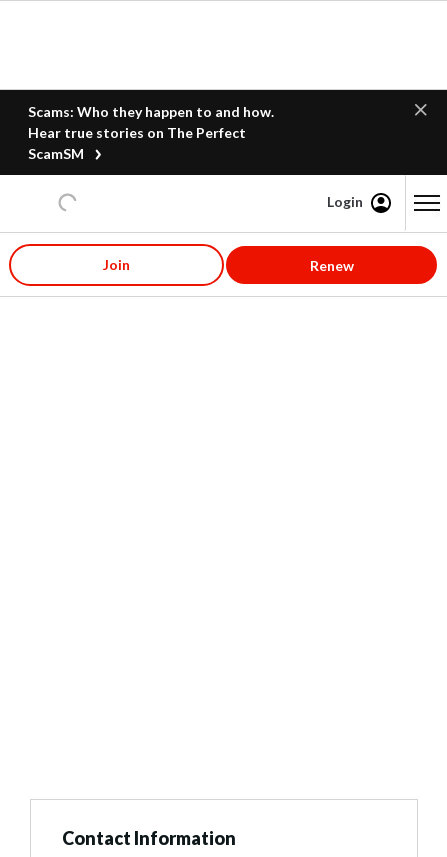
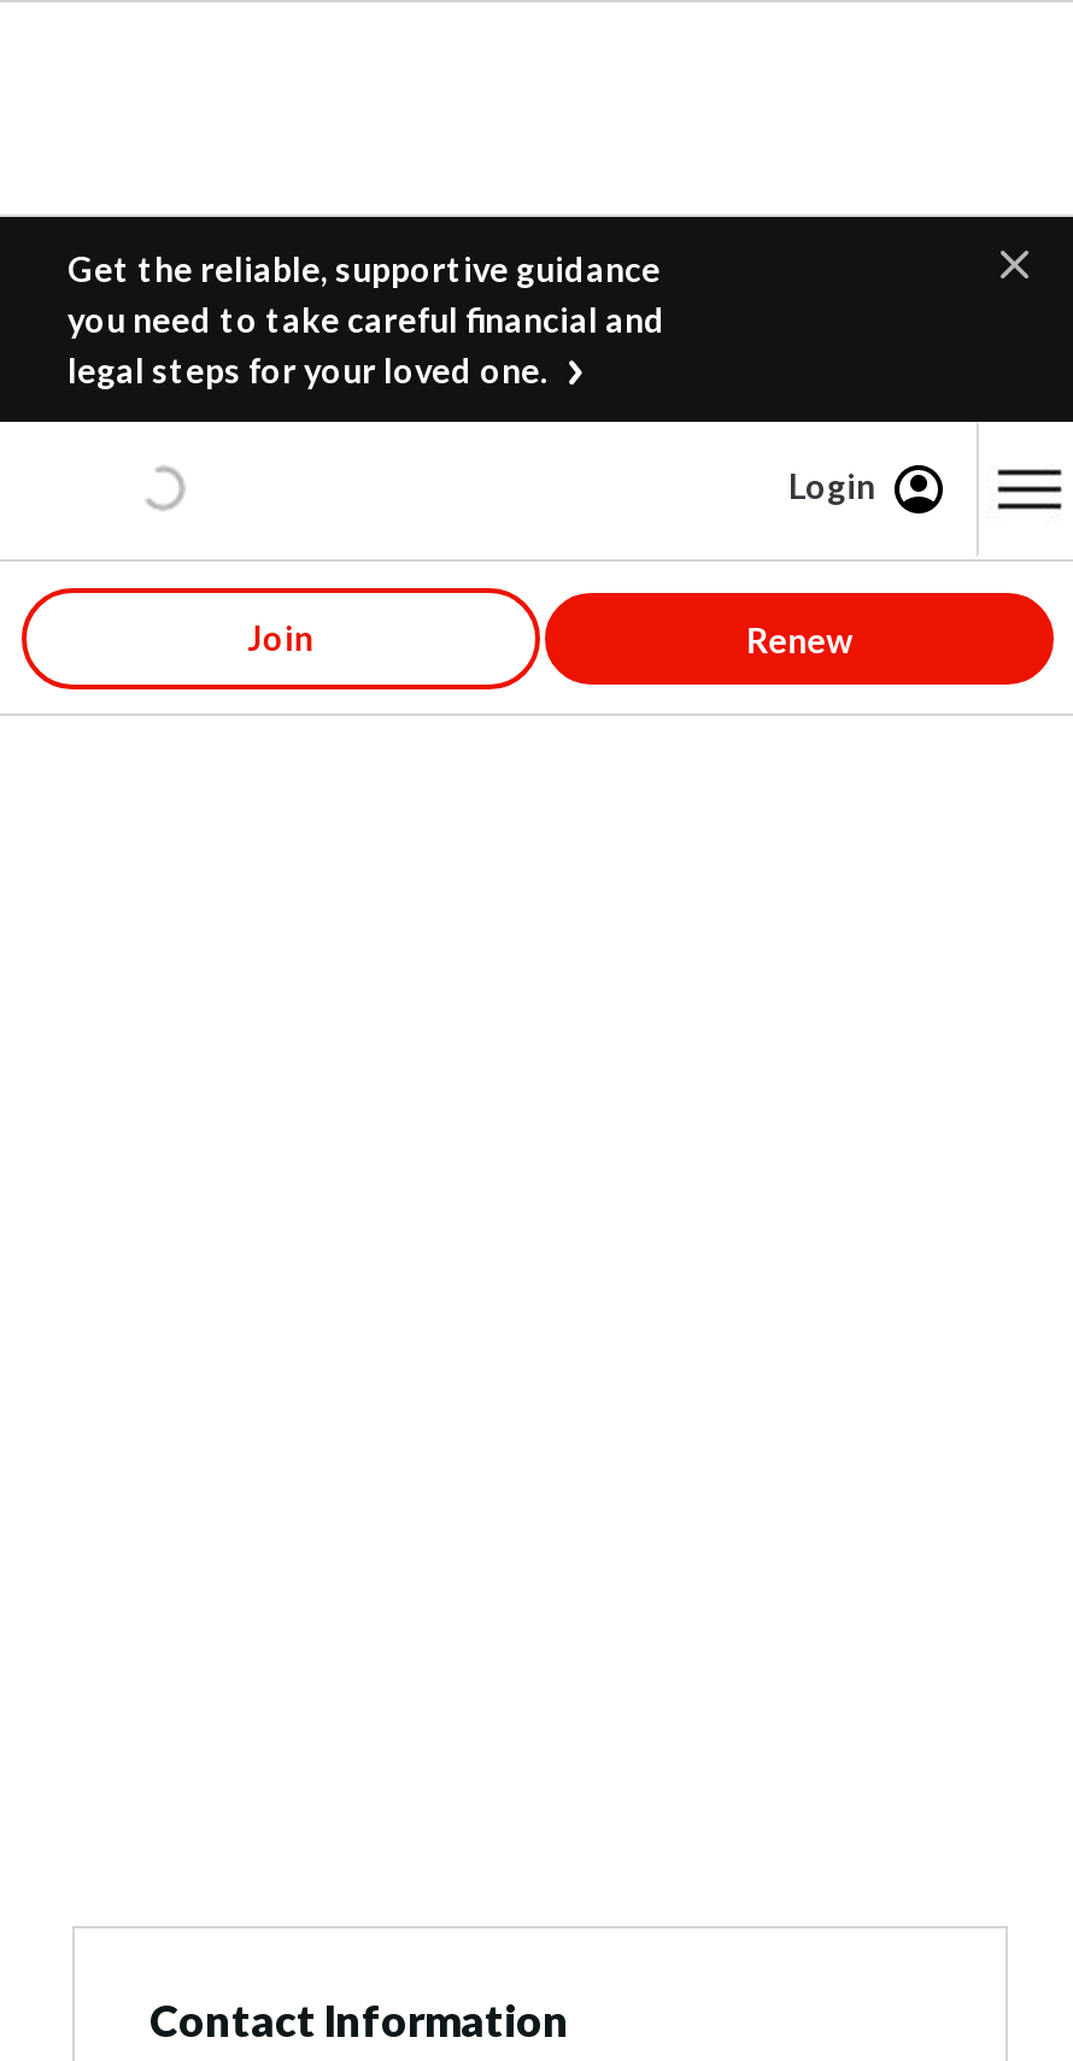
- Scams: Who they happen to and how.
- Hear true stories on The Perfect
- ScamSM
+ Get the reliable, supportive guidance
+ you need to take careful financial and
+ legal steps for your loved one.
